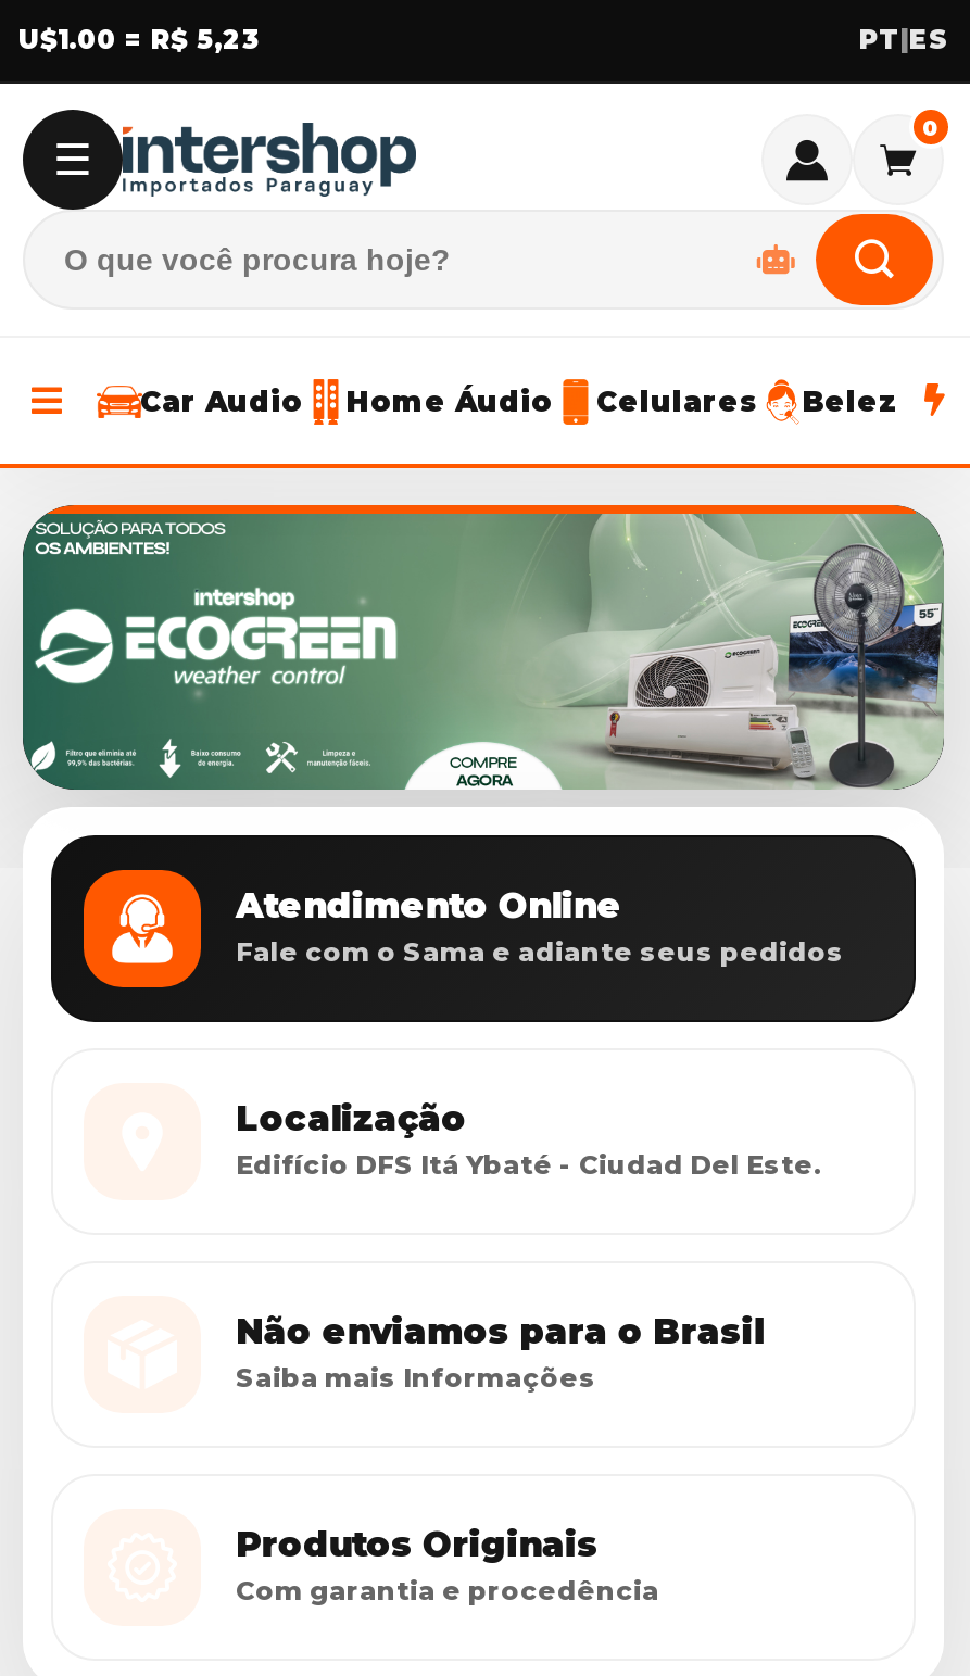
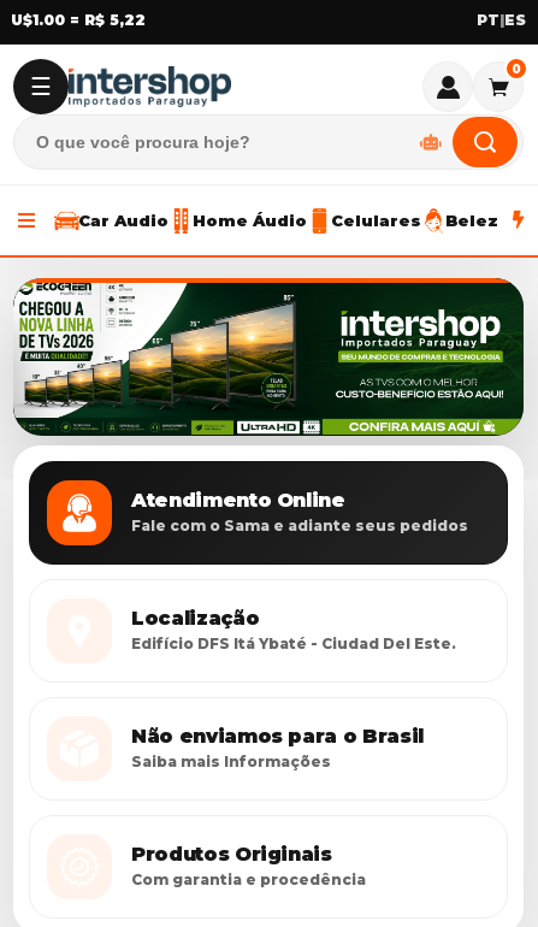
- U$1.00 = R$ 5,23
+ U$1.00 = R$ 5,22

- [image]
+ [image]
